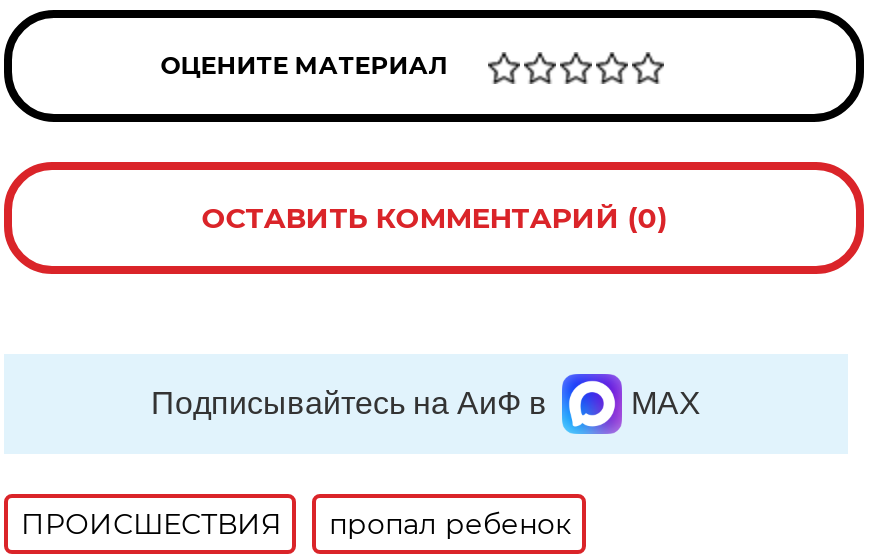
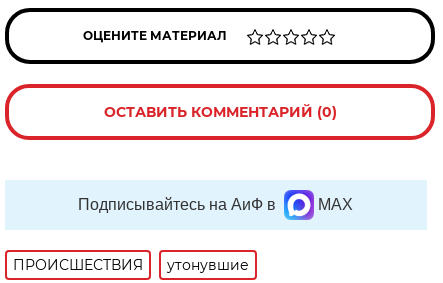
- пропал ребенок
+ утонувшие
